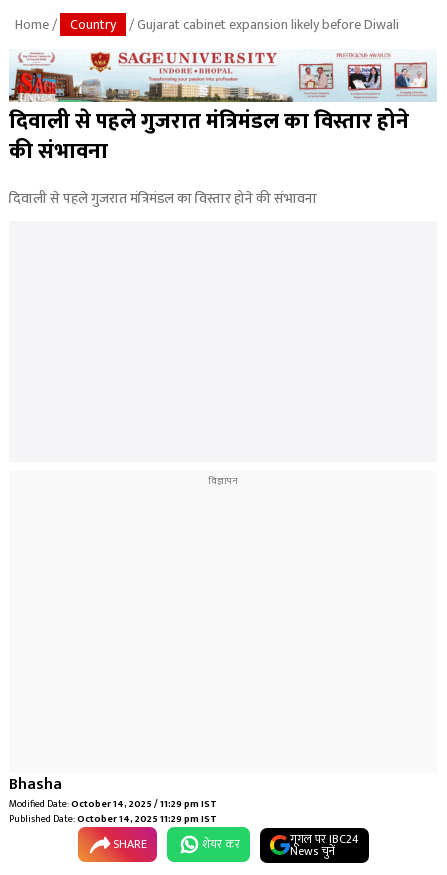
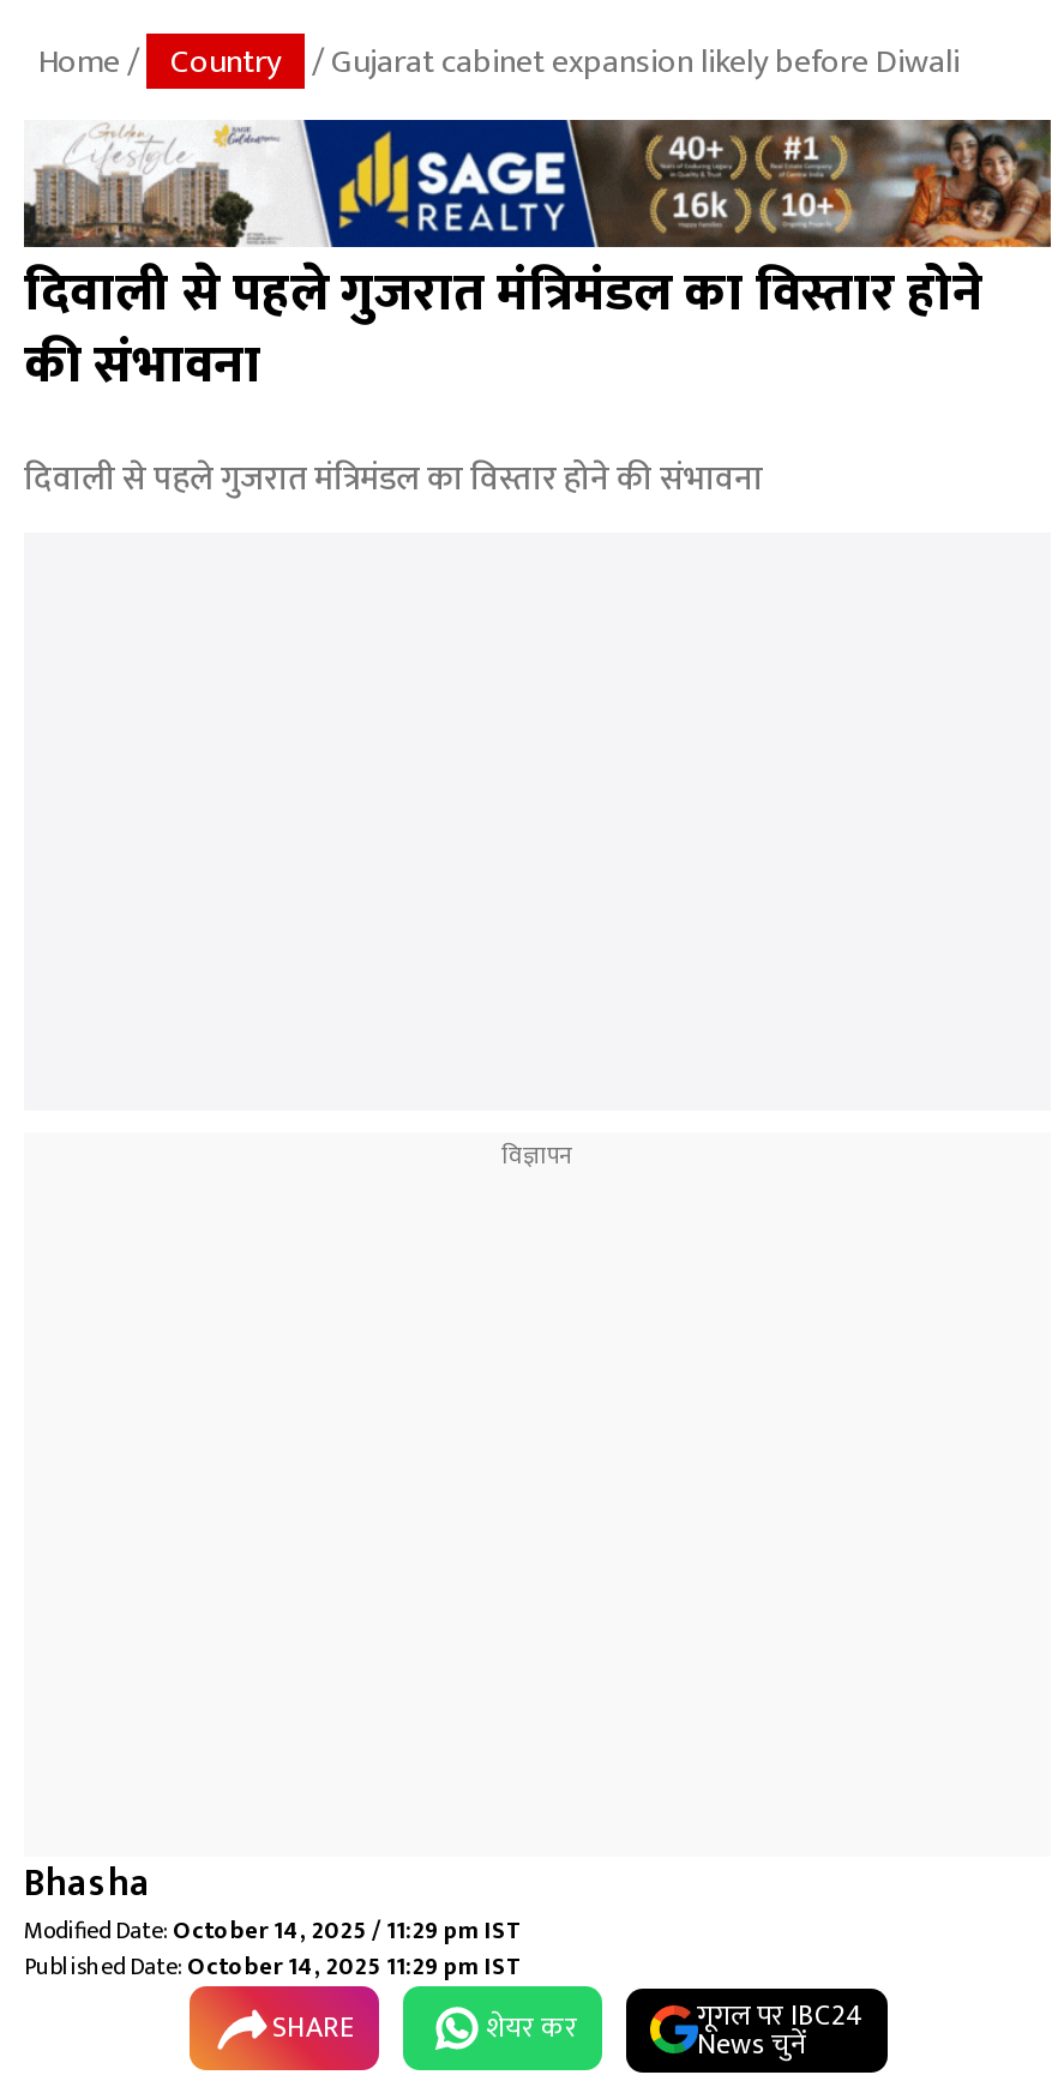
- [image]
+ [image]
